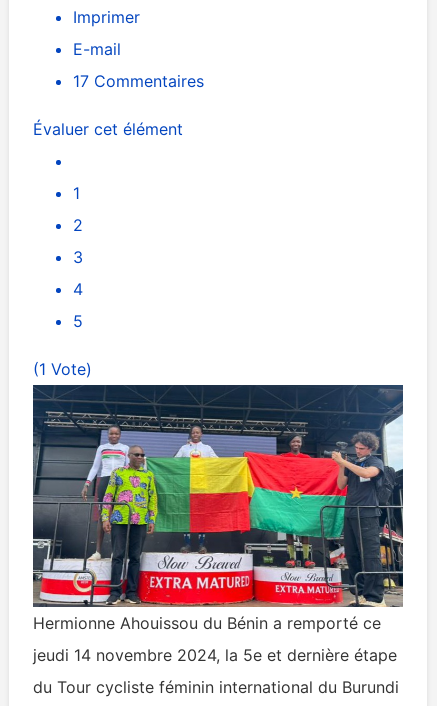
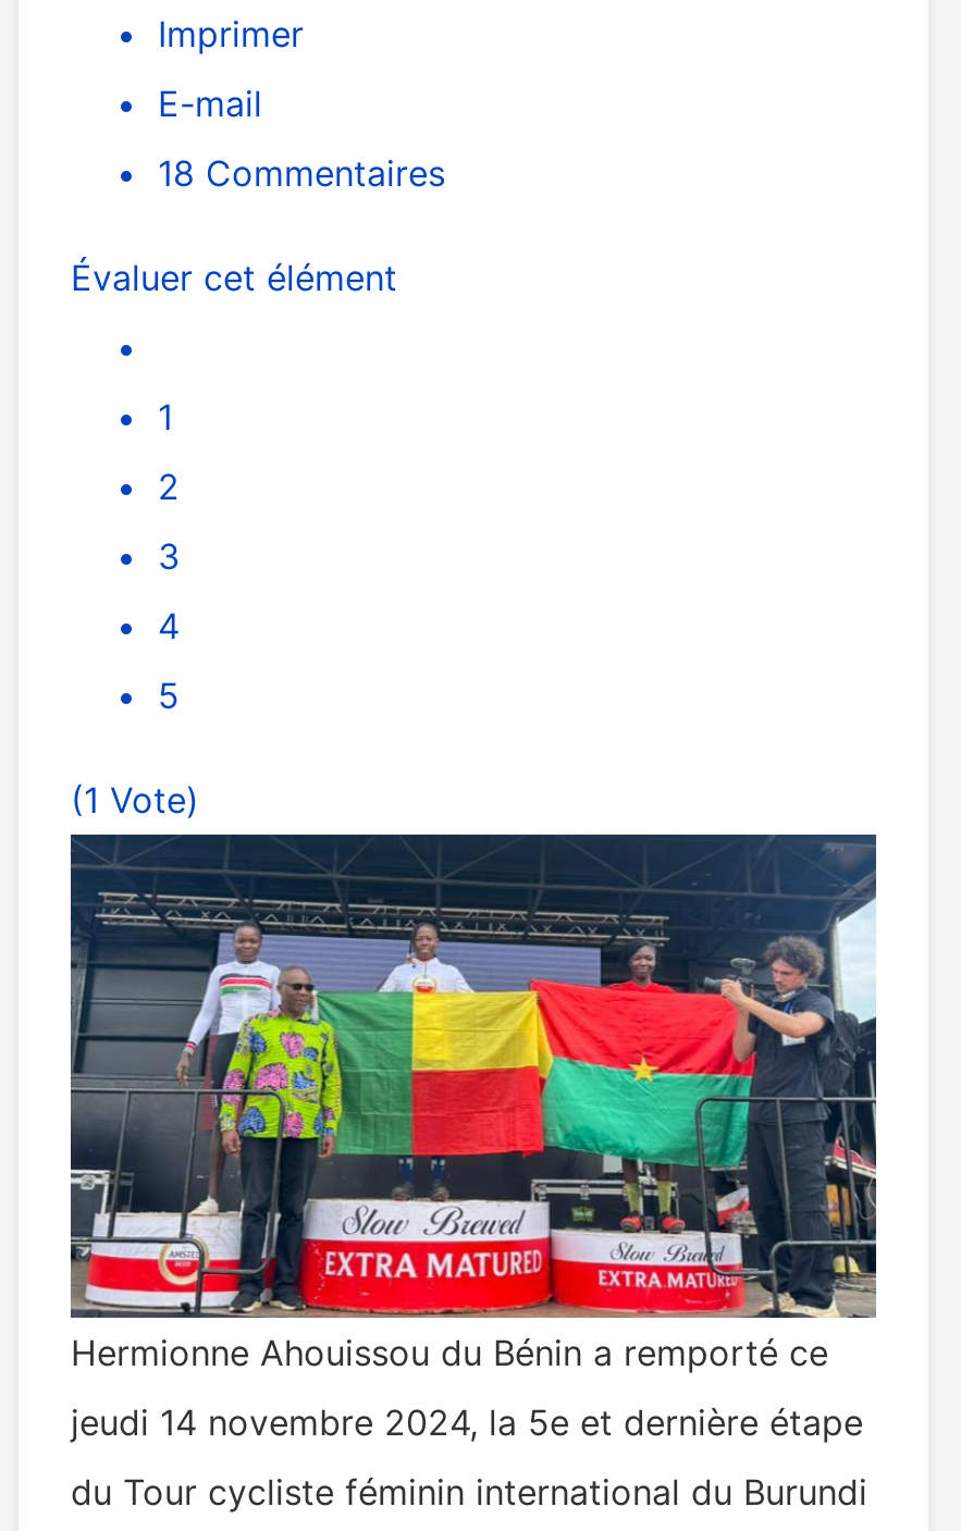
- 17 Commentaires
+ 18 Commentaires
